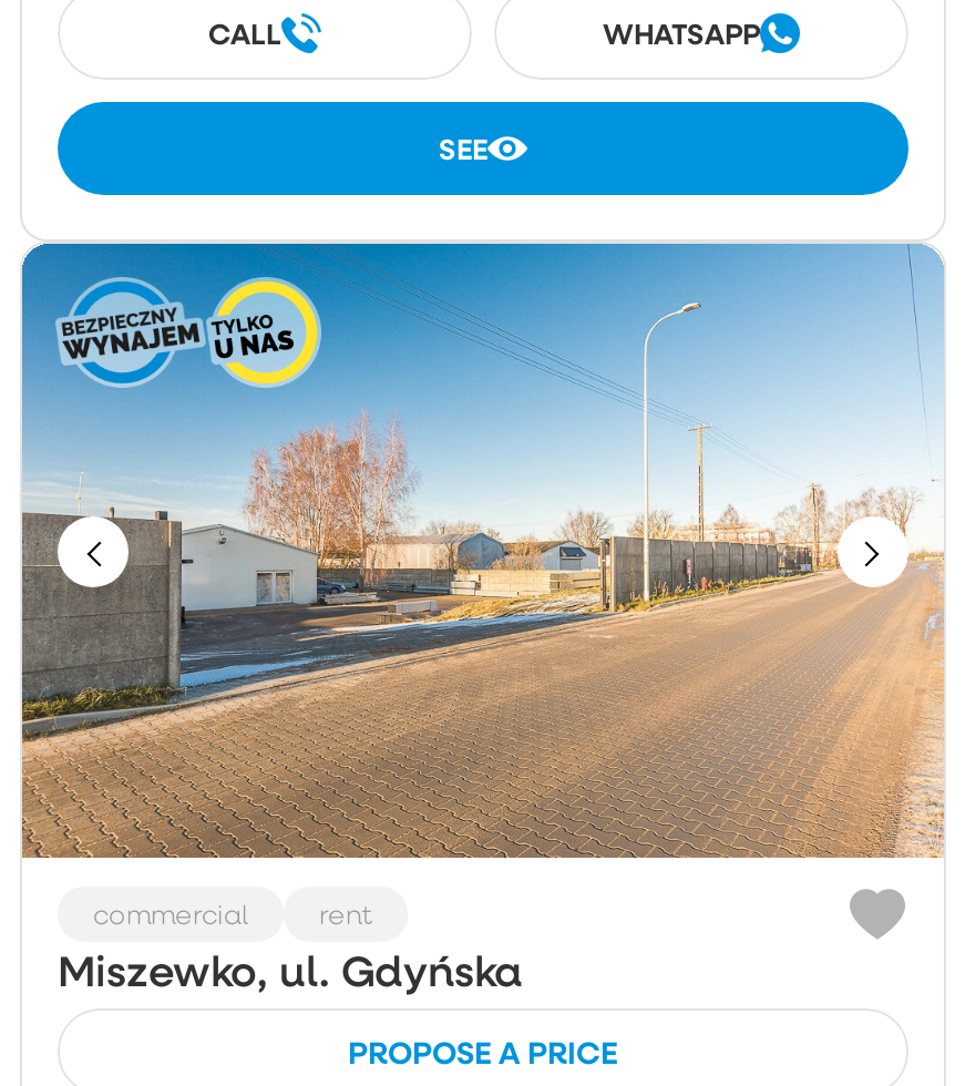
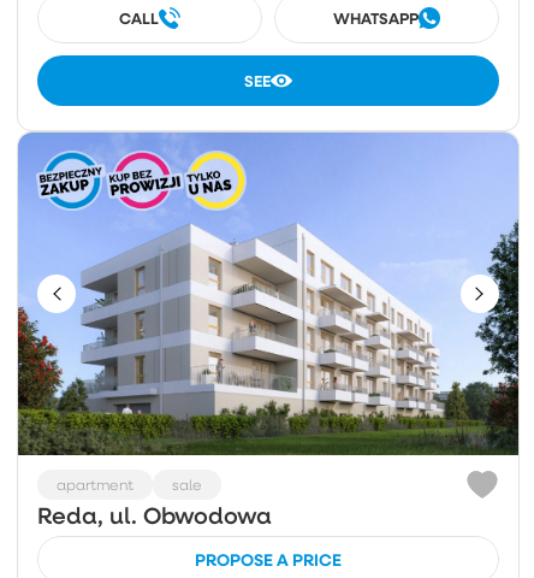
- [image]
- commercial
- rent
- Miszewko, ul. Gdyńska
+ [image]
+ apartment
+ sale
+ Reda, ul. Obwodowa
